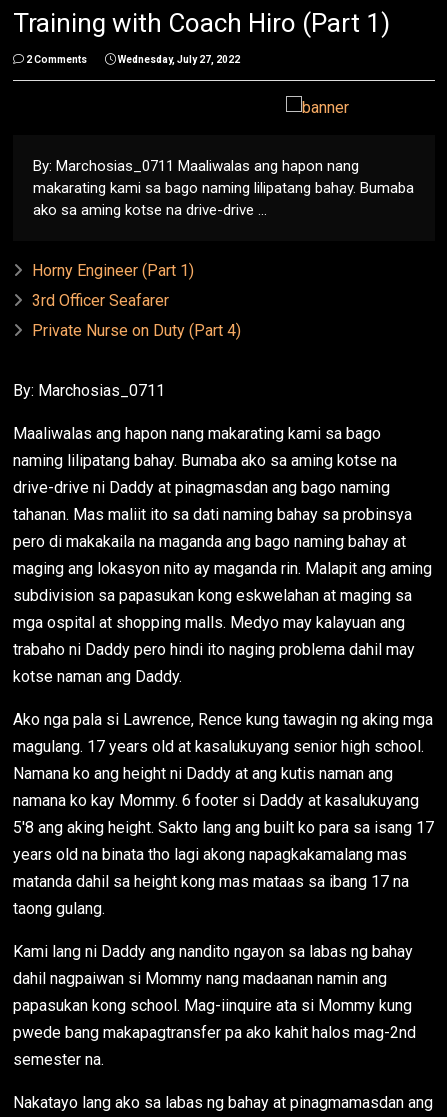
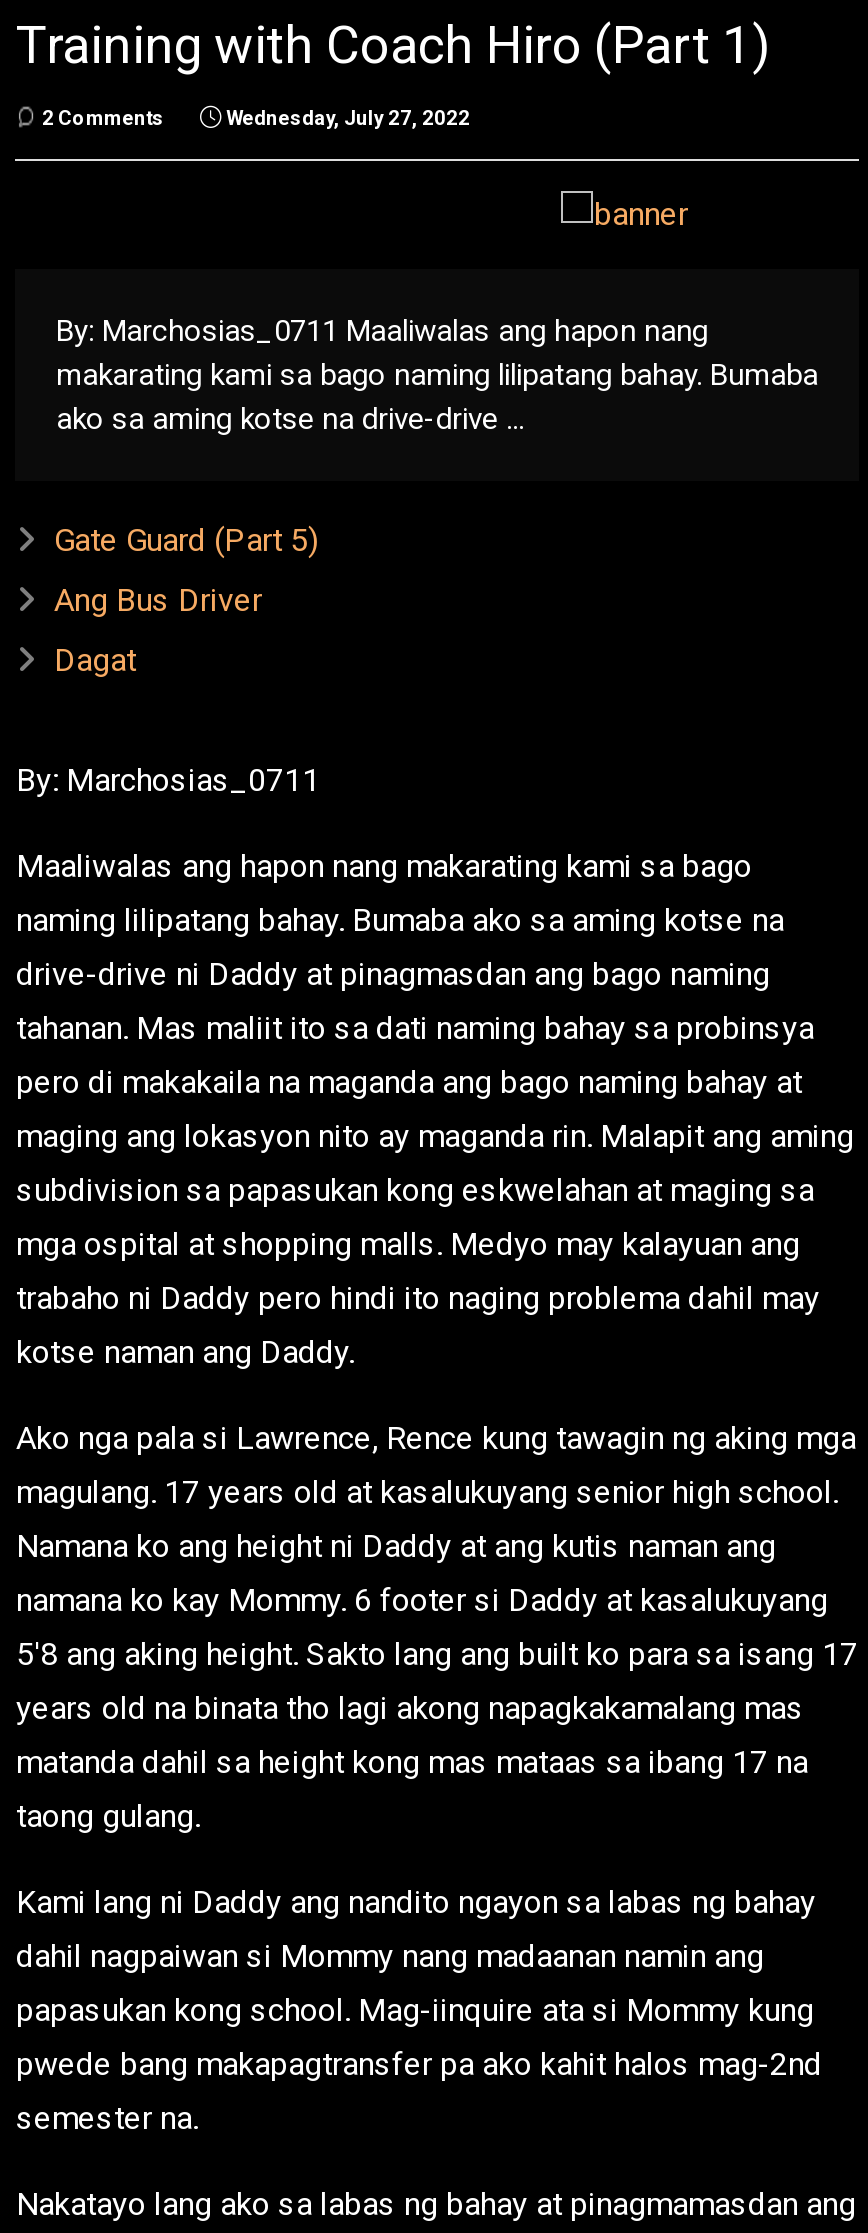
- Horny Engineer (Part 1)
+ Gate Guard (Part 5)

- 3rd Officer Seafarer
+ Ang Bus Driver

- Private Nurse on Duty (Part 4)
+ Dagat
